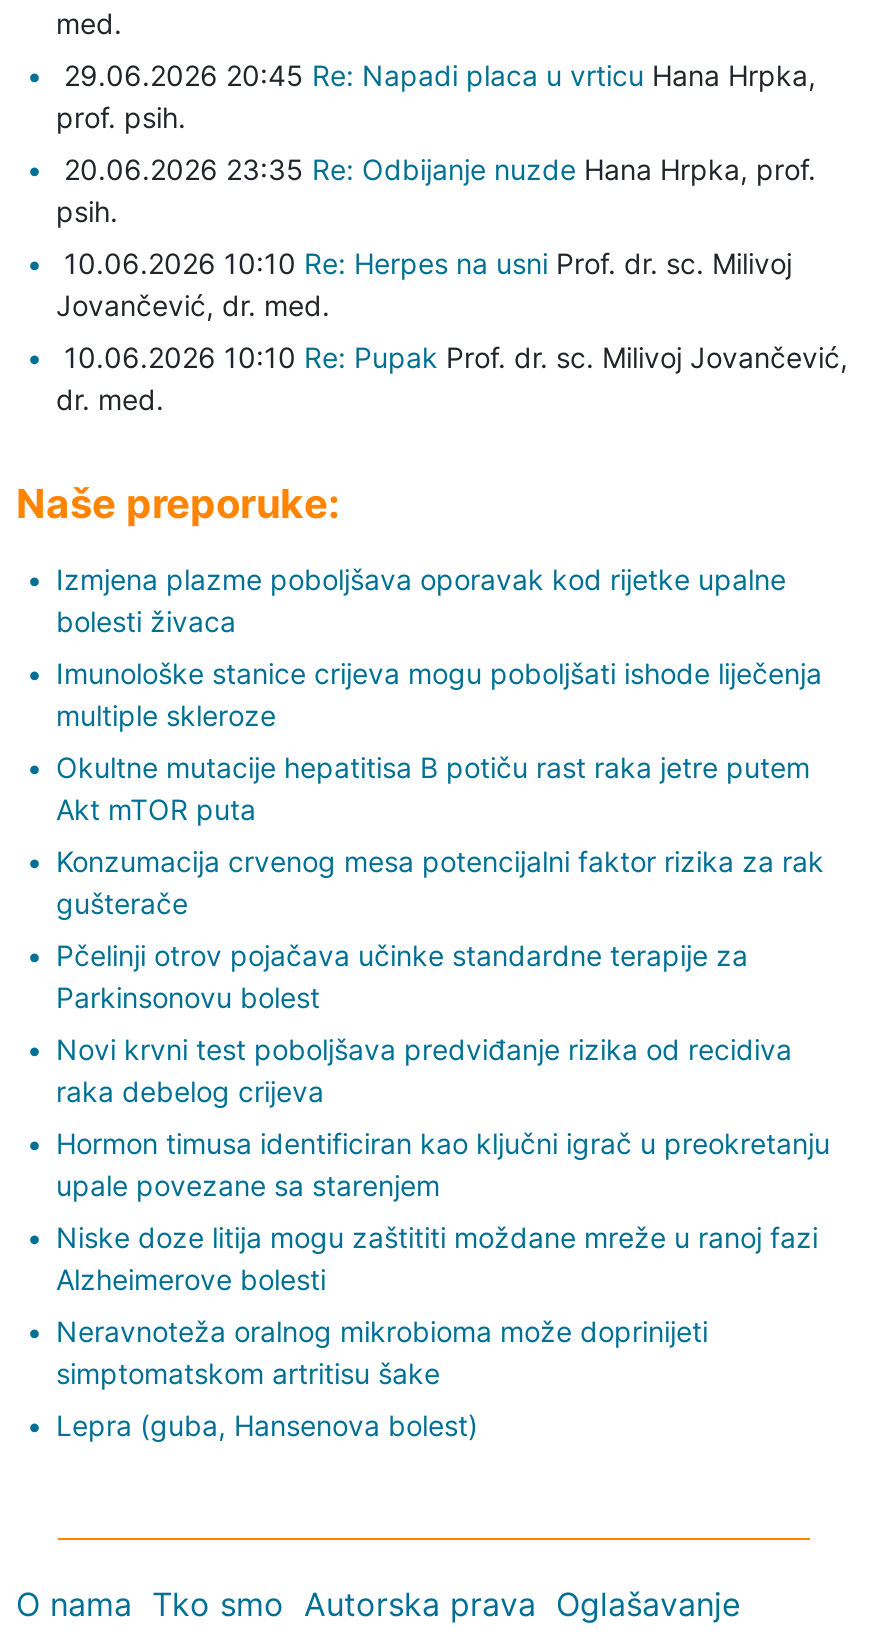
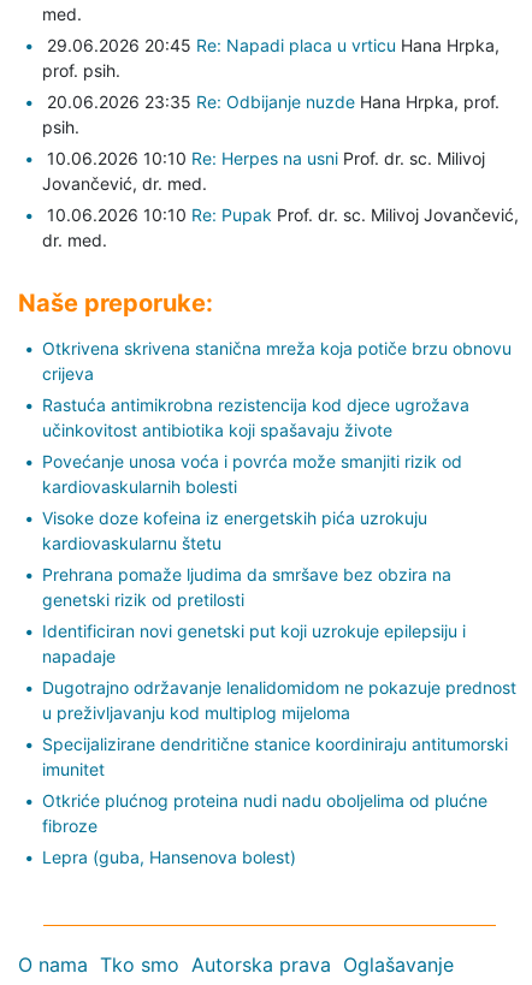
- Izmjena plazme poboljšava oporavak kod rijetke upalne
- bolesti živaca
+ Otkrivena skrivena stanična mreža koja potiče brzu obnovu
+ crijeva

- Imunološke stanice crijeva mogu poboljšati ishode liječenja
- multiple skleroze
+ Rastuća antimikrobna rezistencija kod djece ugrožava
+ učinkovitost antibiotika koji spašavaju živote

- Okultne mutacije hepatitisa B potiču rast raka jetre putem
- Akt mTOR puta
+ Povećanje unosa voća i povrća može smanjiti rizik od
+ kardiovaskularnih bolesti

- Konzumacija crvenog mesa potencijalni faktor rizika za rak
- gušterače
+ Visoke doze kofeina iz energetskih pića uzrokuju
+ kardiovaskularnu štetu

- Pčelinji otrov pojačava učinke standardne terapije za
- Parkinsonovu bolest
+ Prehrana pomaže ljudima da smršave bez obzira na
+ genetski rizik od pretilosti

- Novi krvni test poboljšava predviđanje rizika od recidiva
- raka debelog crijeva
+ Identificiran novi genetski put koji uzrokuje epilepsiju i
+ napadaje

- Hormon timusa identificiran kao ključni igrač u preokretanju
- upale povezane sa starenjem
+ Dugotrajno održavanje lenalidomidom ne pokazuje prednost
+ u preživljavanju kod multiplog mijeloma

- Niske doze litija mogu zaštititi moždane mreže u ranoj fazi
- Alzheimerove bolesti
+ Specijalizirane dendritične stanice koordiniraju antitumorski
+ imunitet

- Neravnoteža oralnog mikrobioma može doprinijeti
- simptomatskom artritisu šake
+ Otkriće plućnog proteina nudi nadu oboljelima od plućne
+ fibroze
